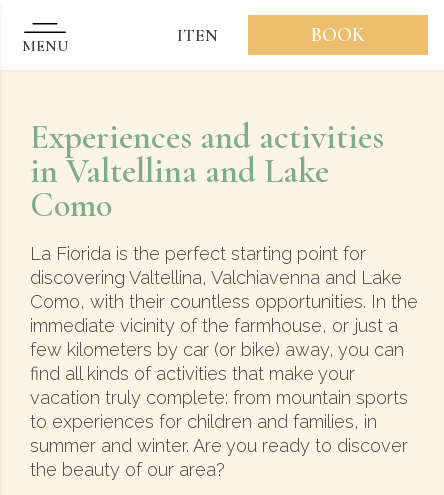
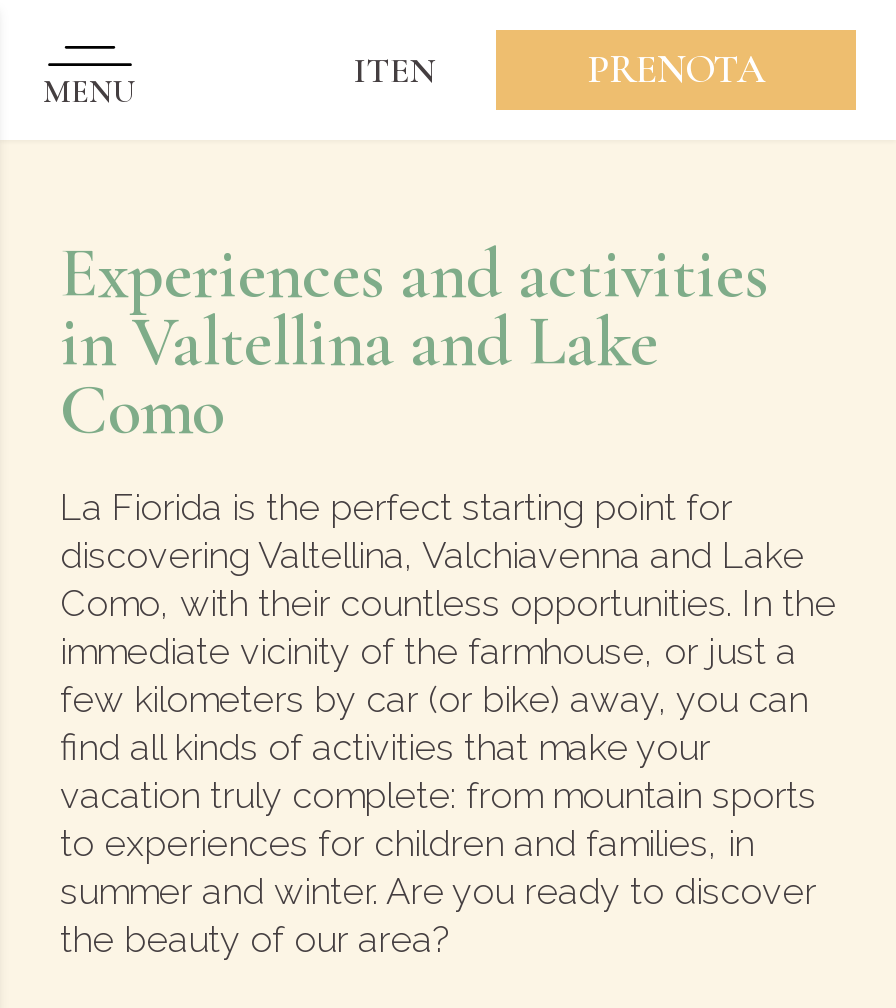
- BOOK
+ PRENOTA
